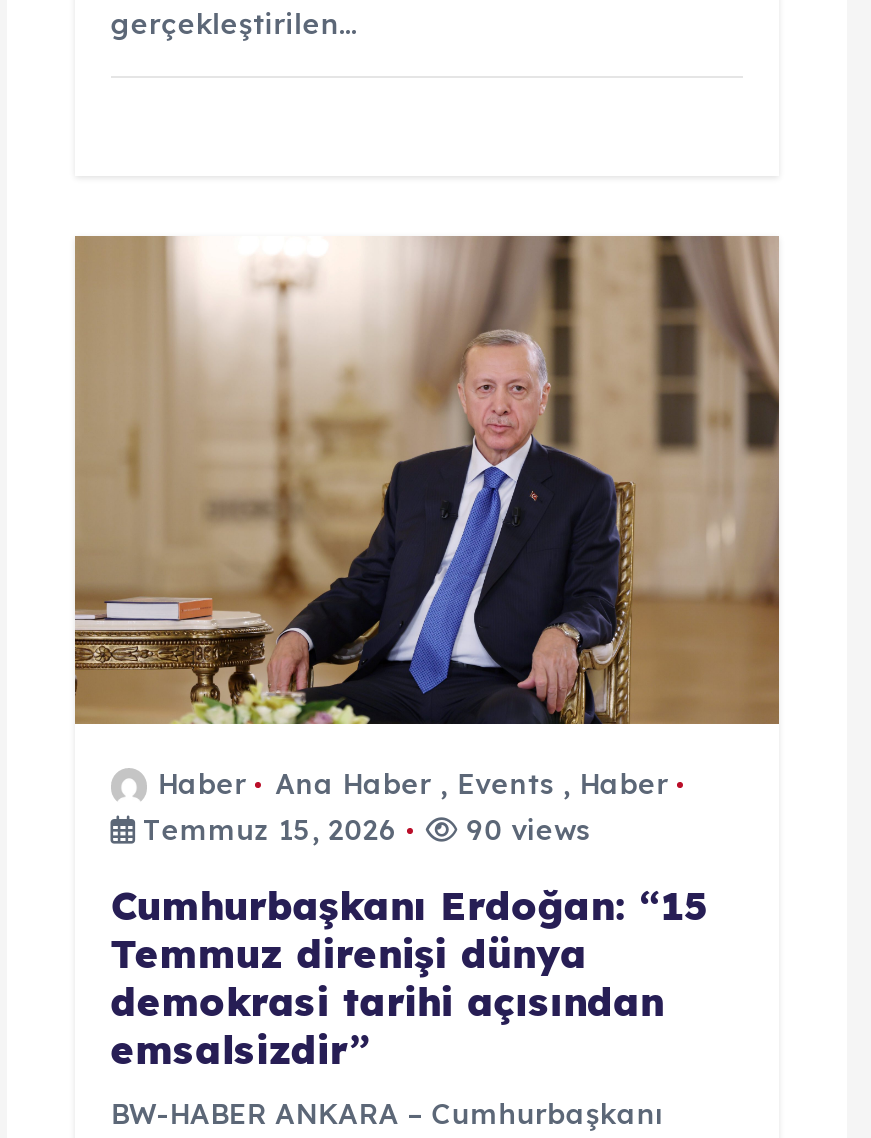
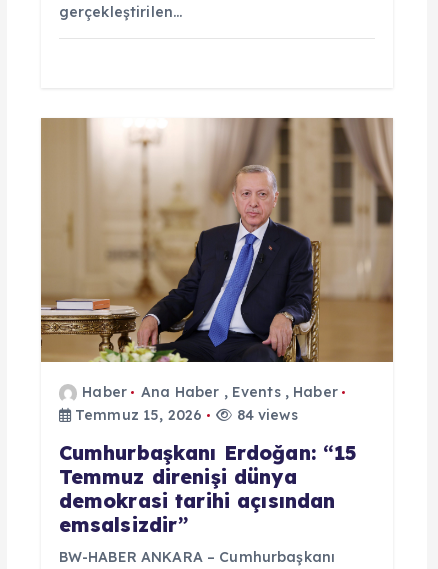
- Temmuz 15, 2026 90 views
+ Temmuz 15, 2026 84 views
